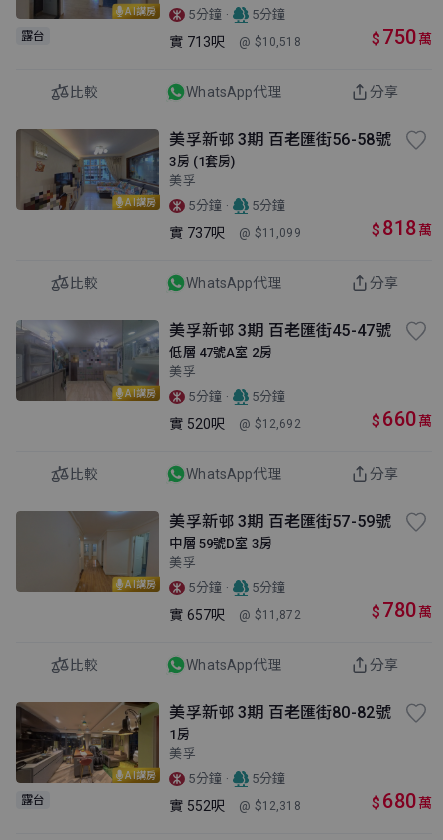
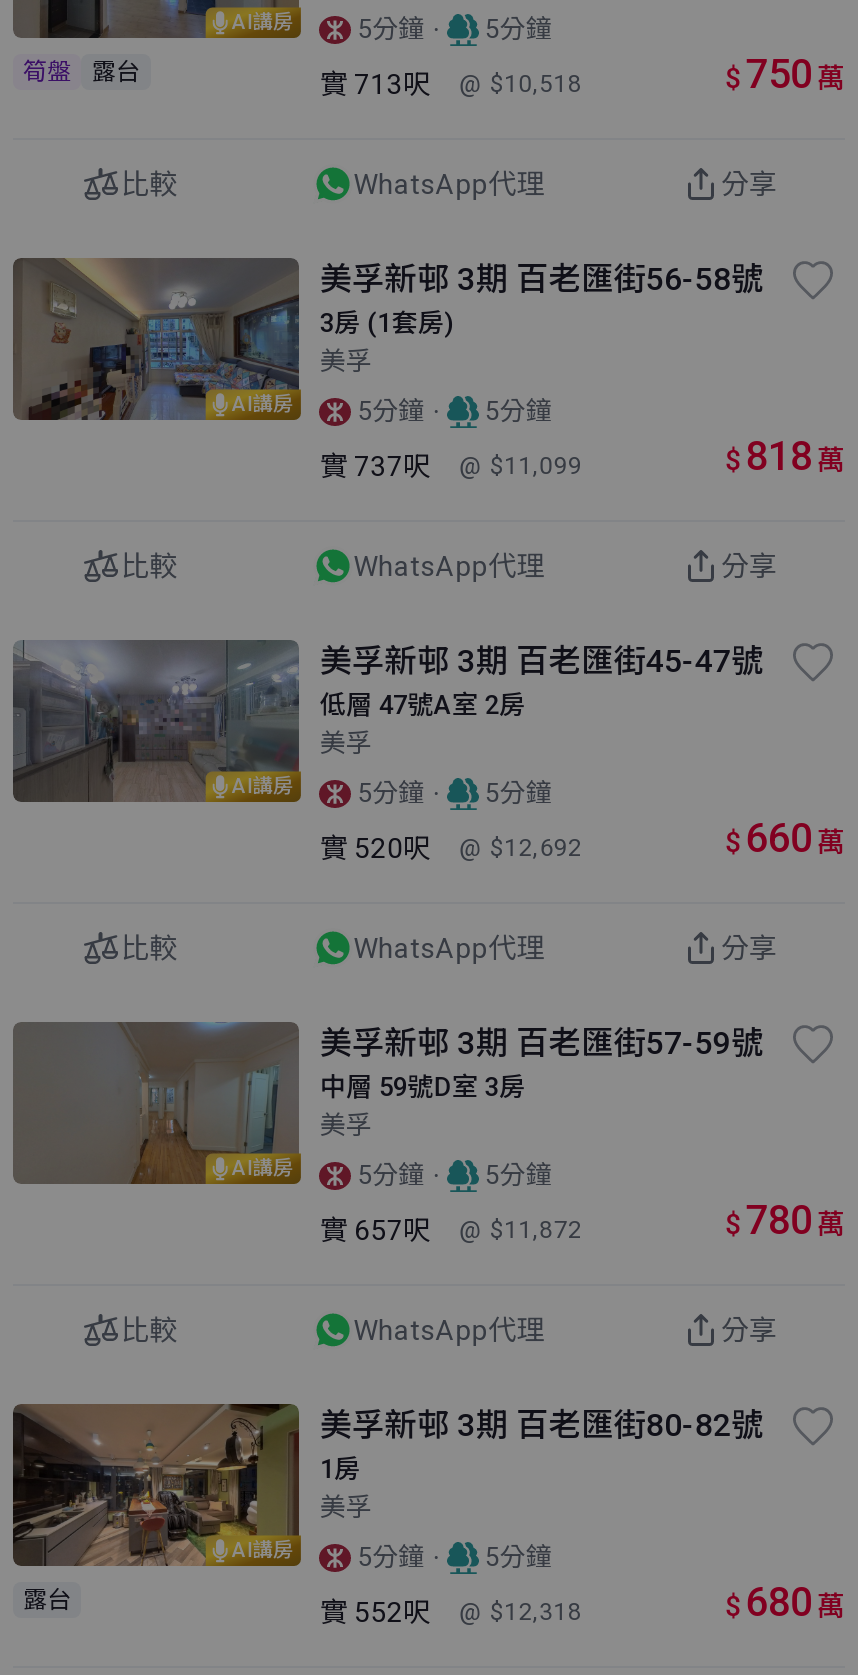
+ 筍盤
